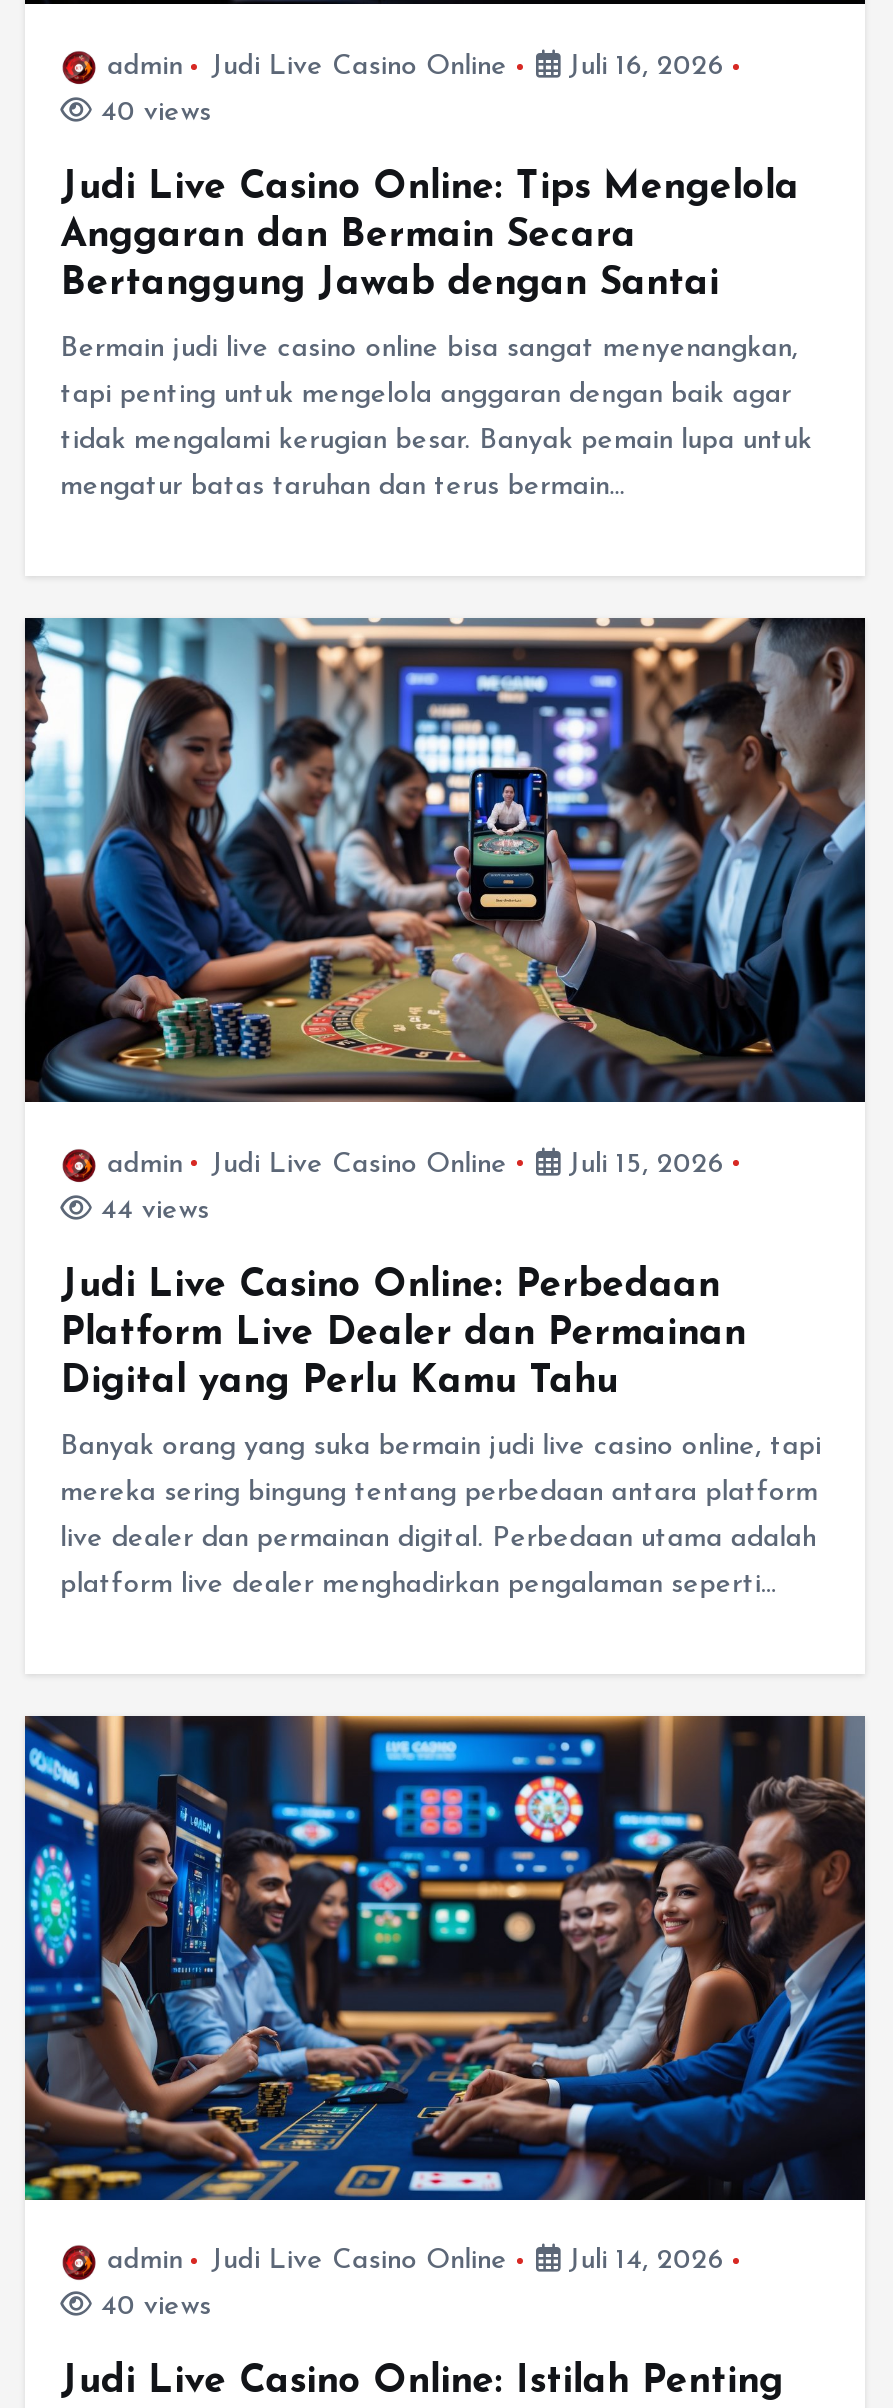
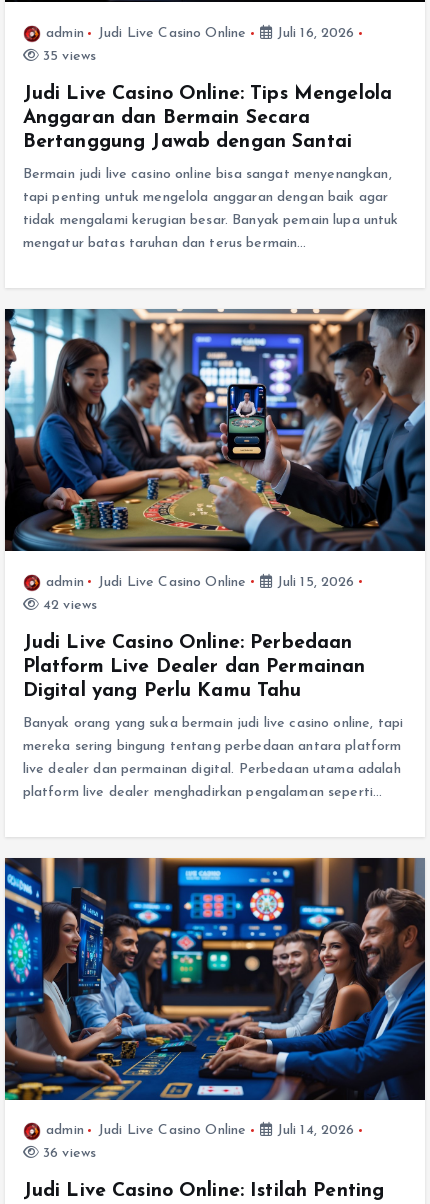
- 40 views
+ 35 views

- 44 views
+ 42 views

- 40 views
+ 36 views
